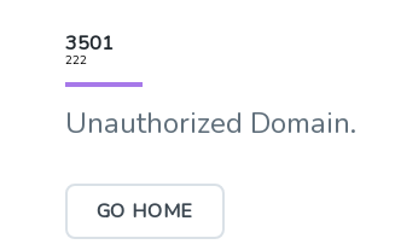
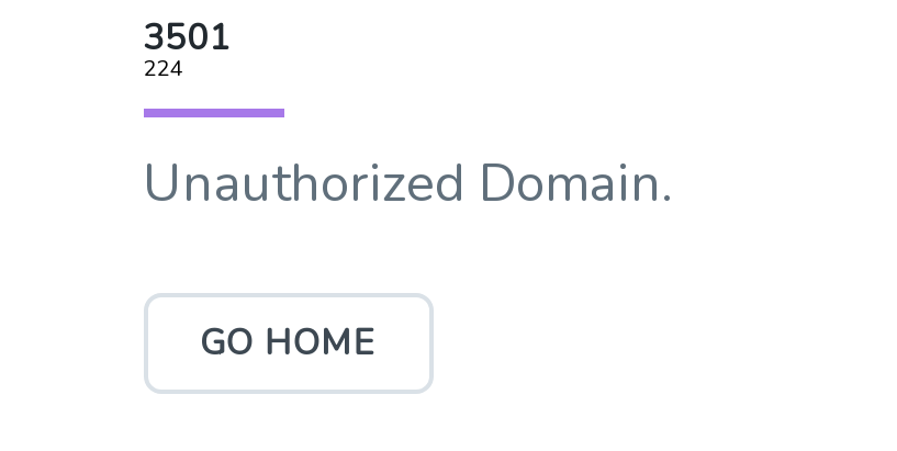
- 222
+ 224
